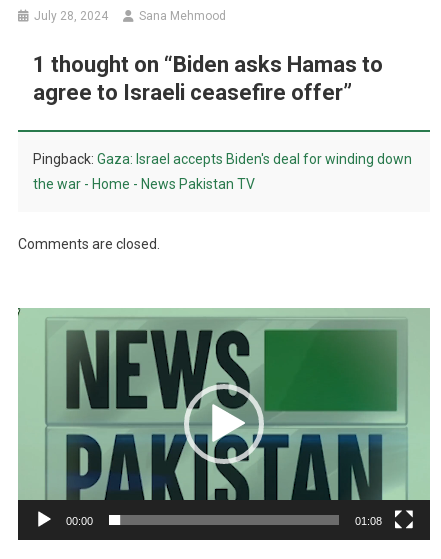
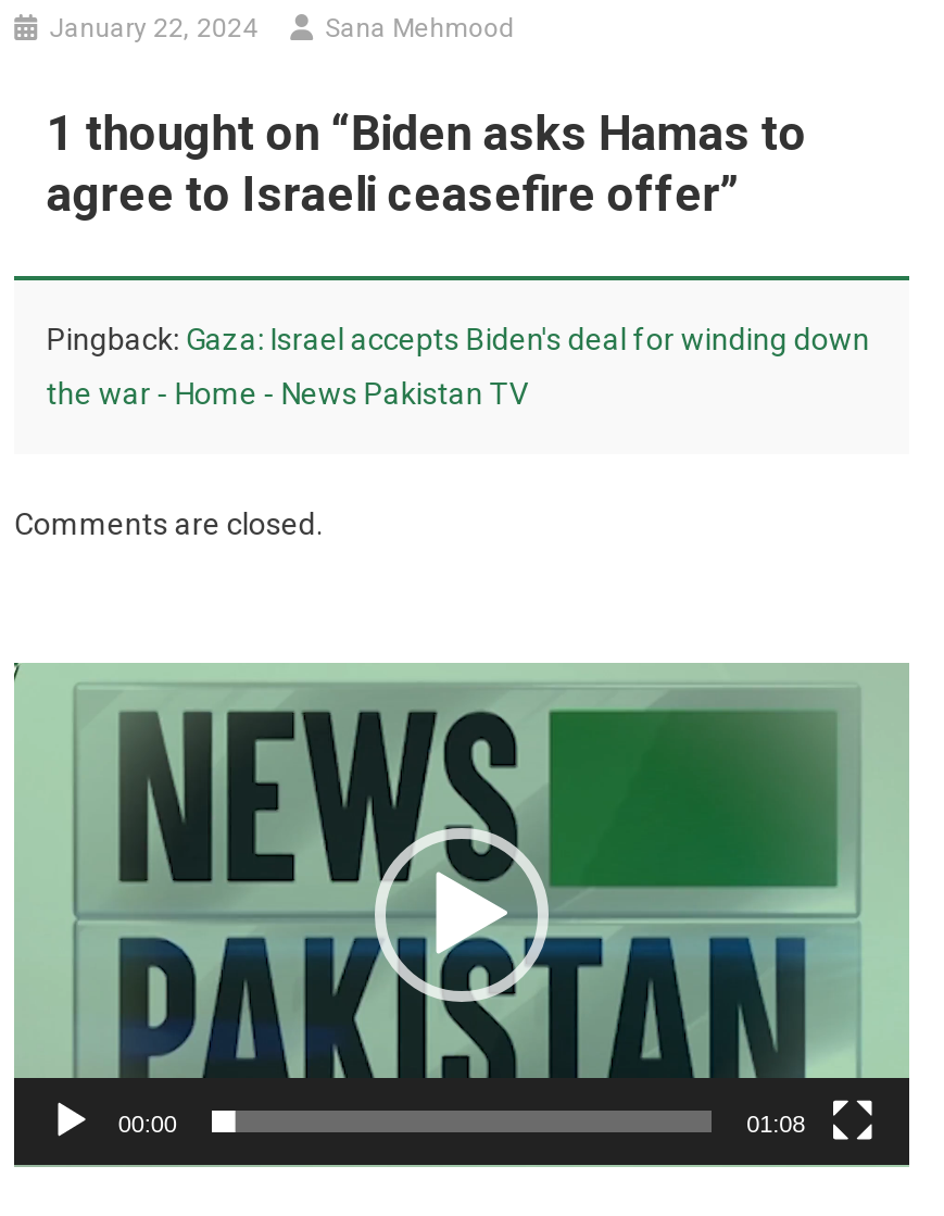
- July 28, 2024
+ January 22, 2024
